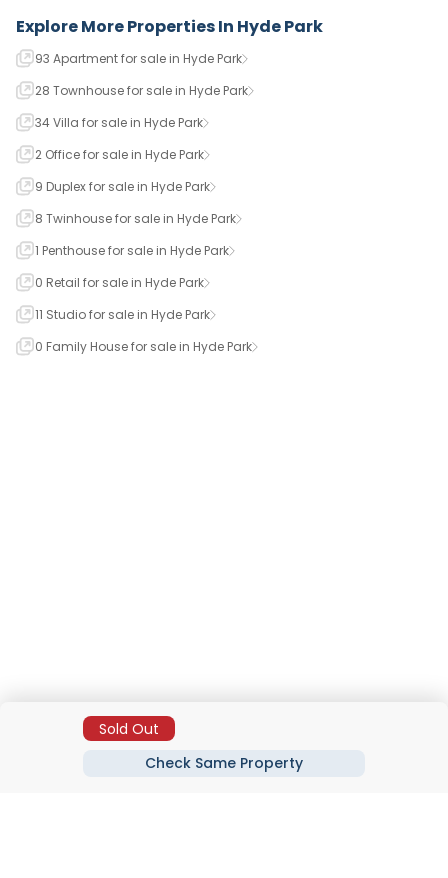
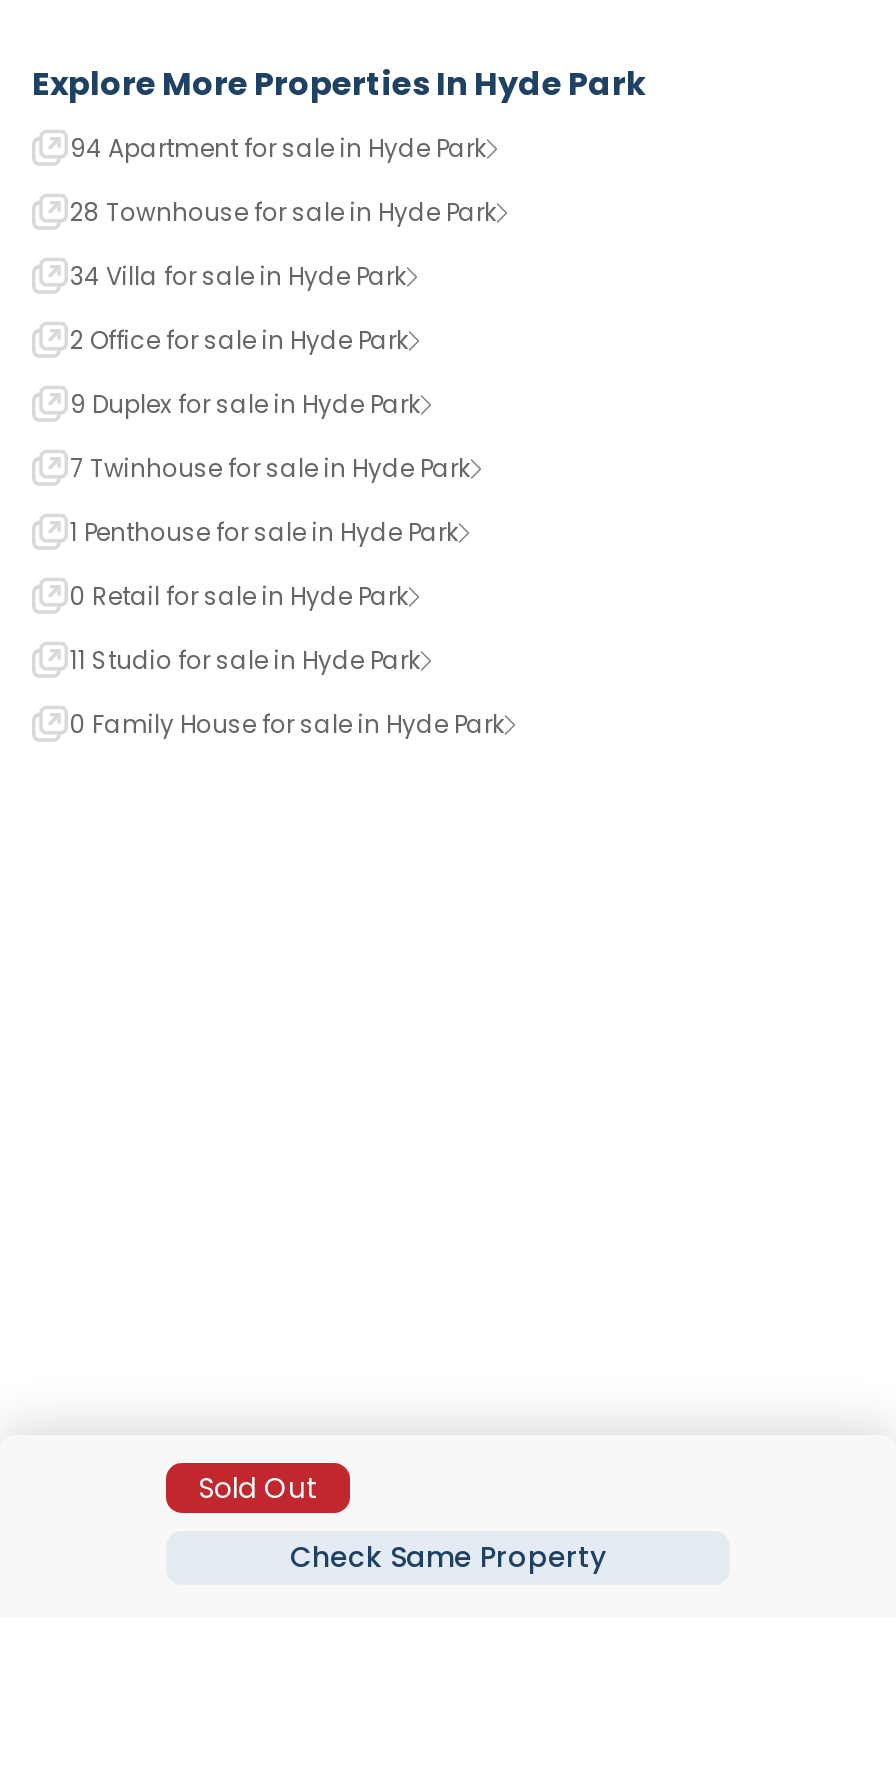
- 93 Apartment for sale in Hyde Park
+ 94 Apartment for sale in Hyde Park

- 8 Twinhouse for sale in Hyde Park
+ 7 Twinhouse for sale in Hyde Park
